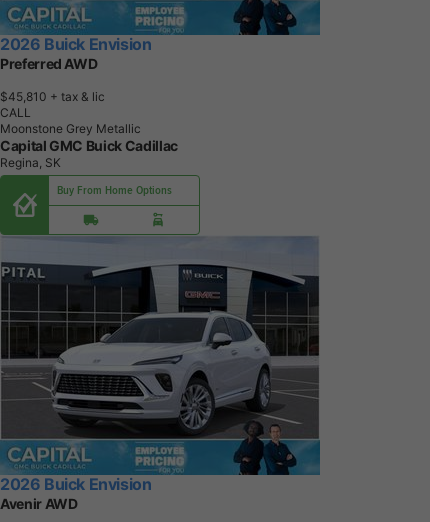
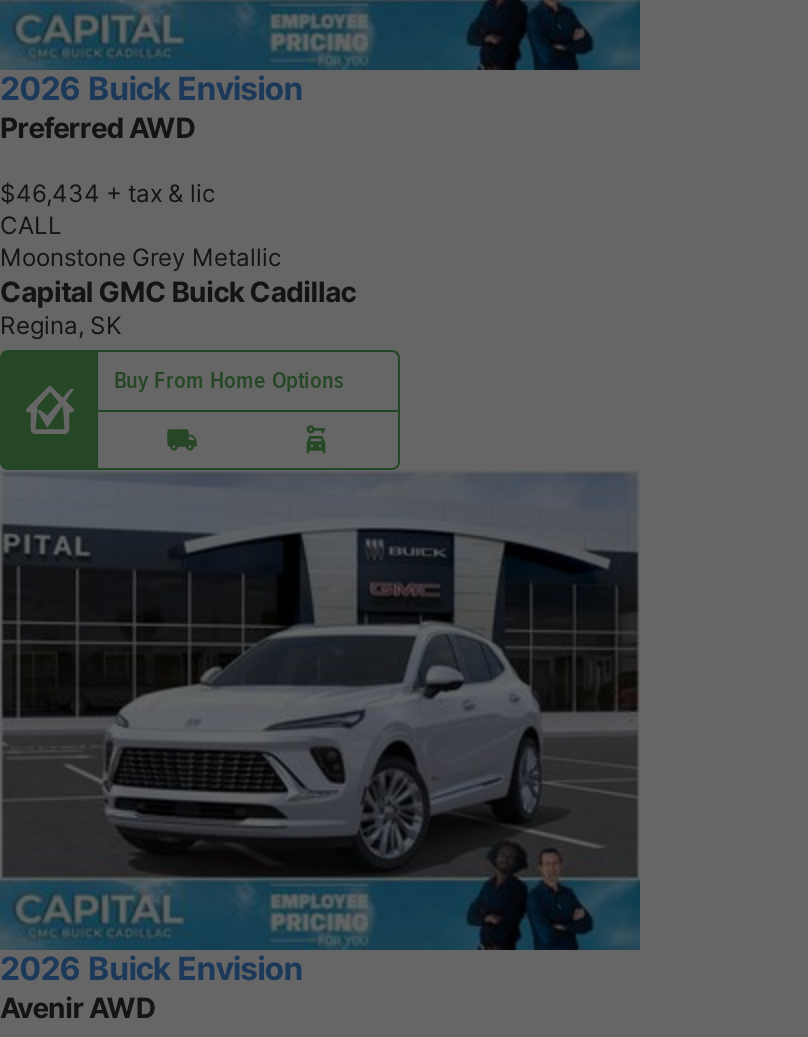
- $45,810 + tax & lic
+ $46,434 + tax & lic
